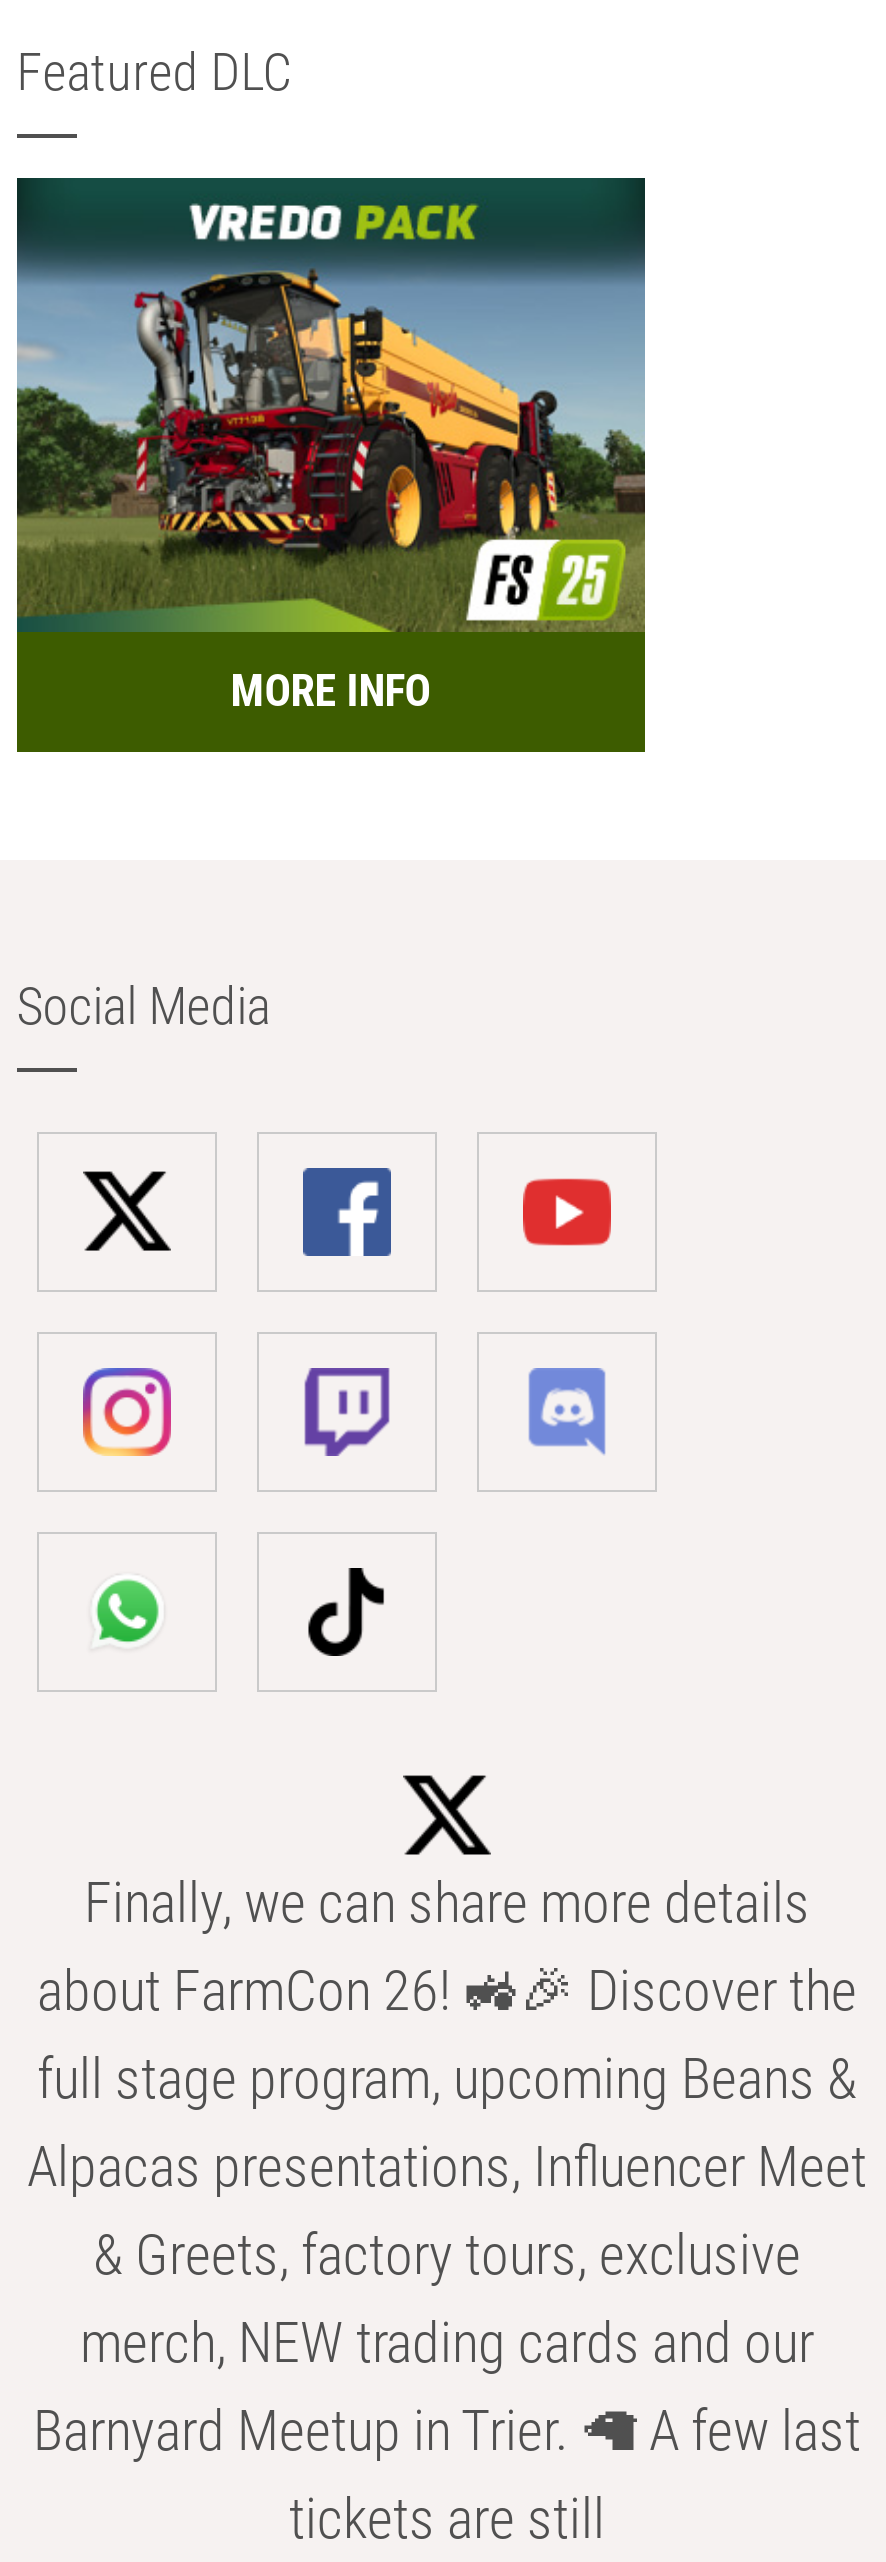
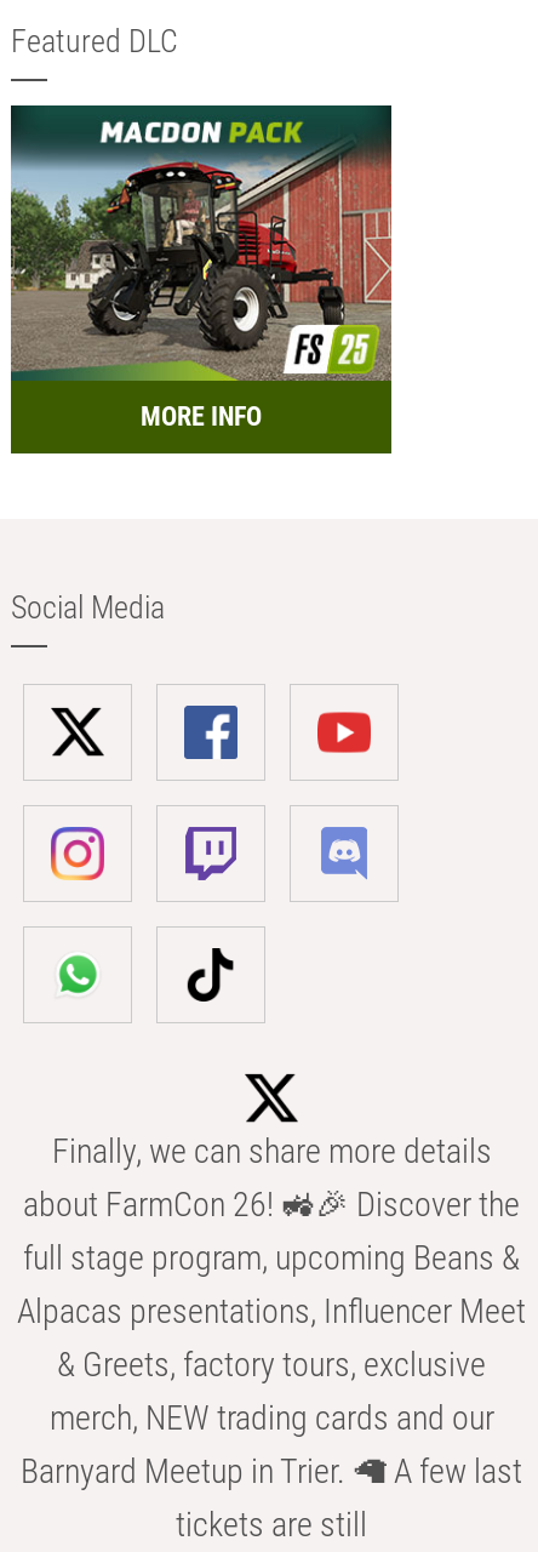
- [image]
+ [image]
